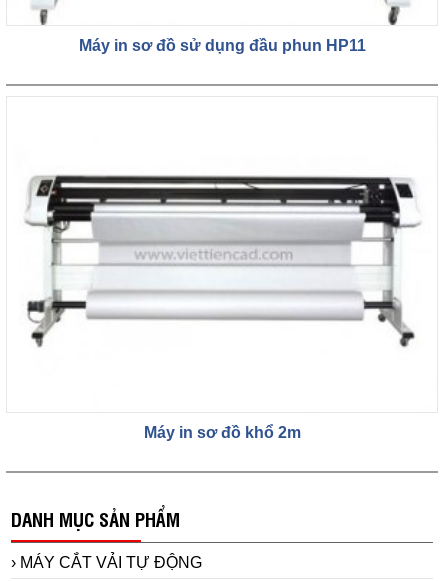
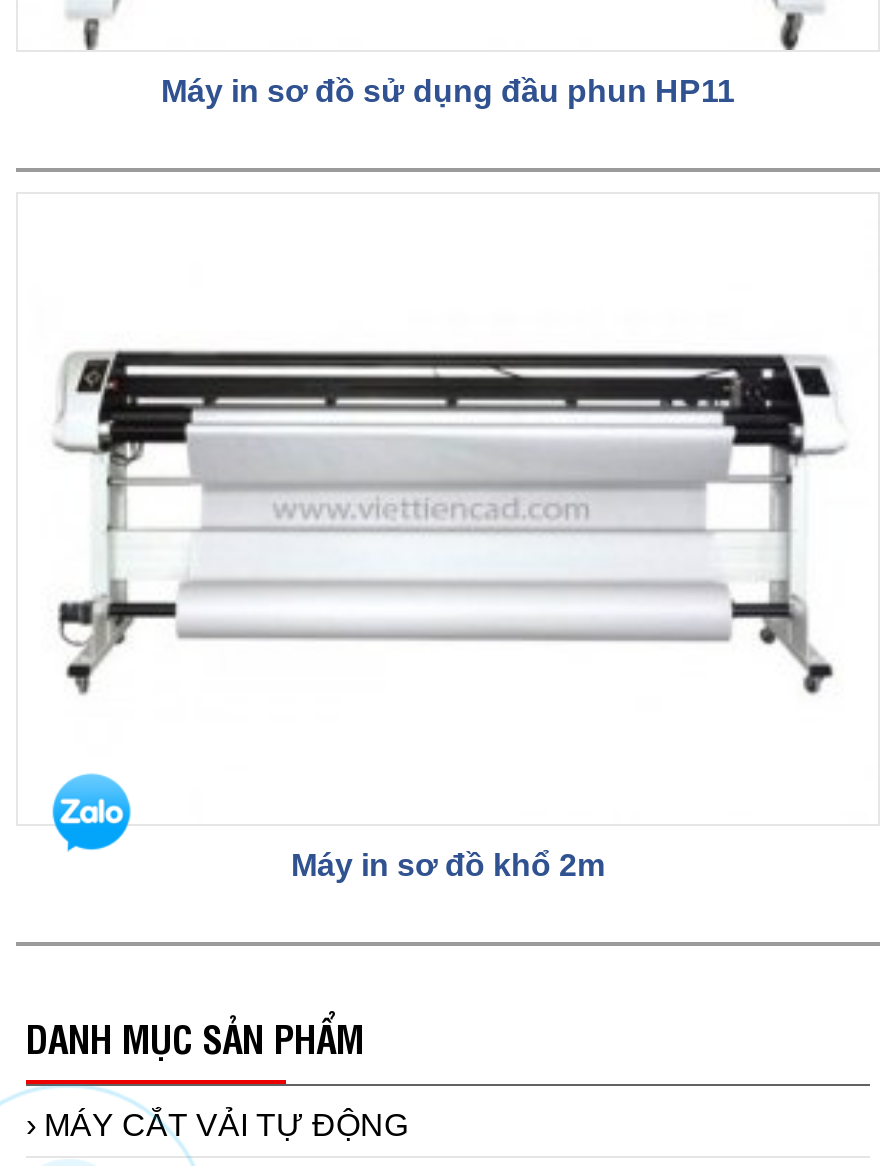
+ [image]
